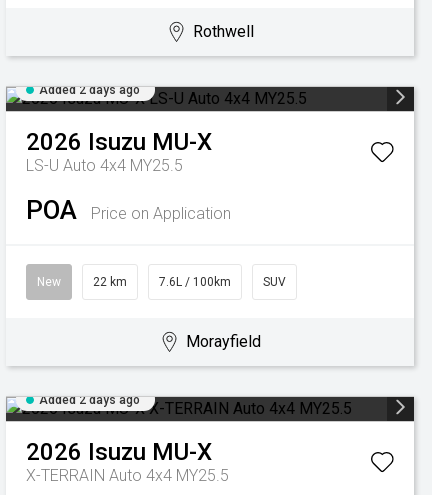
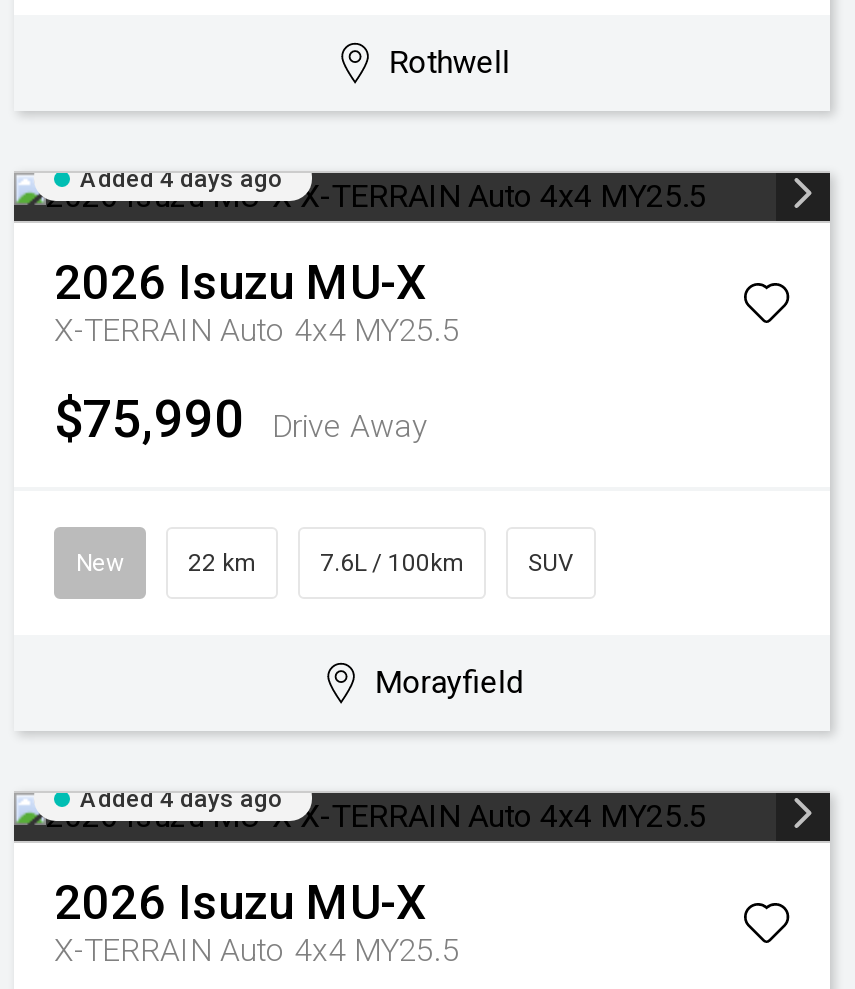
- Added 2 days ago
+ Added 4 days ago

- LS-U Auto 4x4 MY25.5
+ X-TERRAIN Auto 4x4 MY25.5

- POA
- Price on Application
+ $75,990
+ Drive Away

- Added 2 days ago
+ Added 4 days ago
